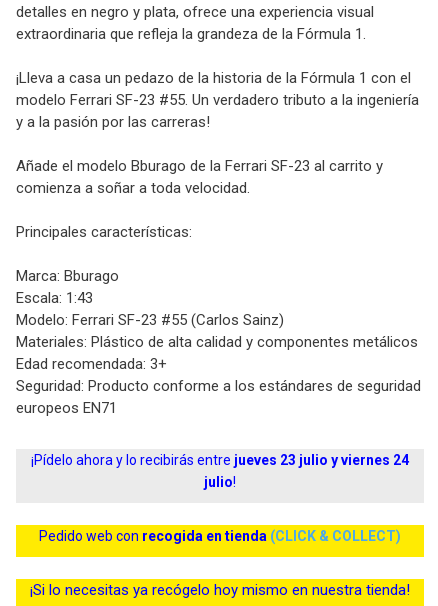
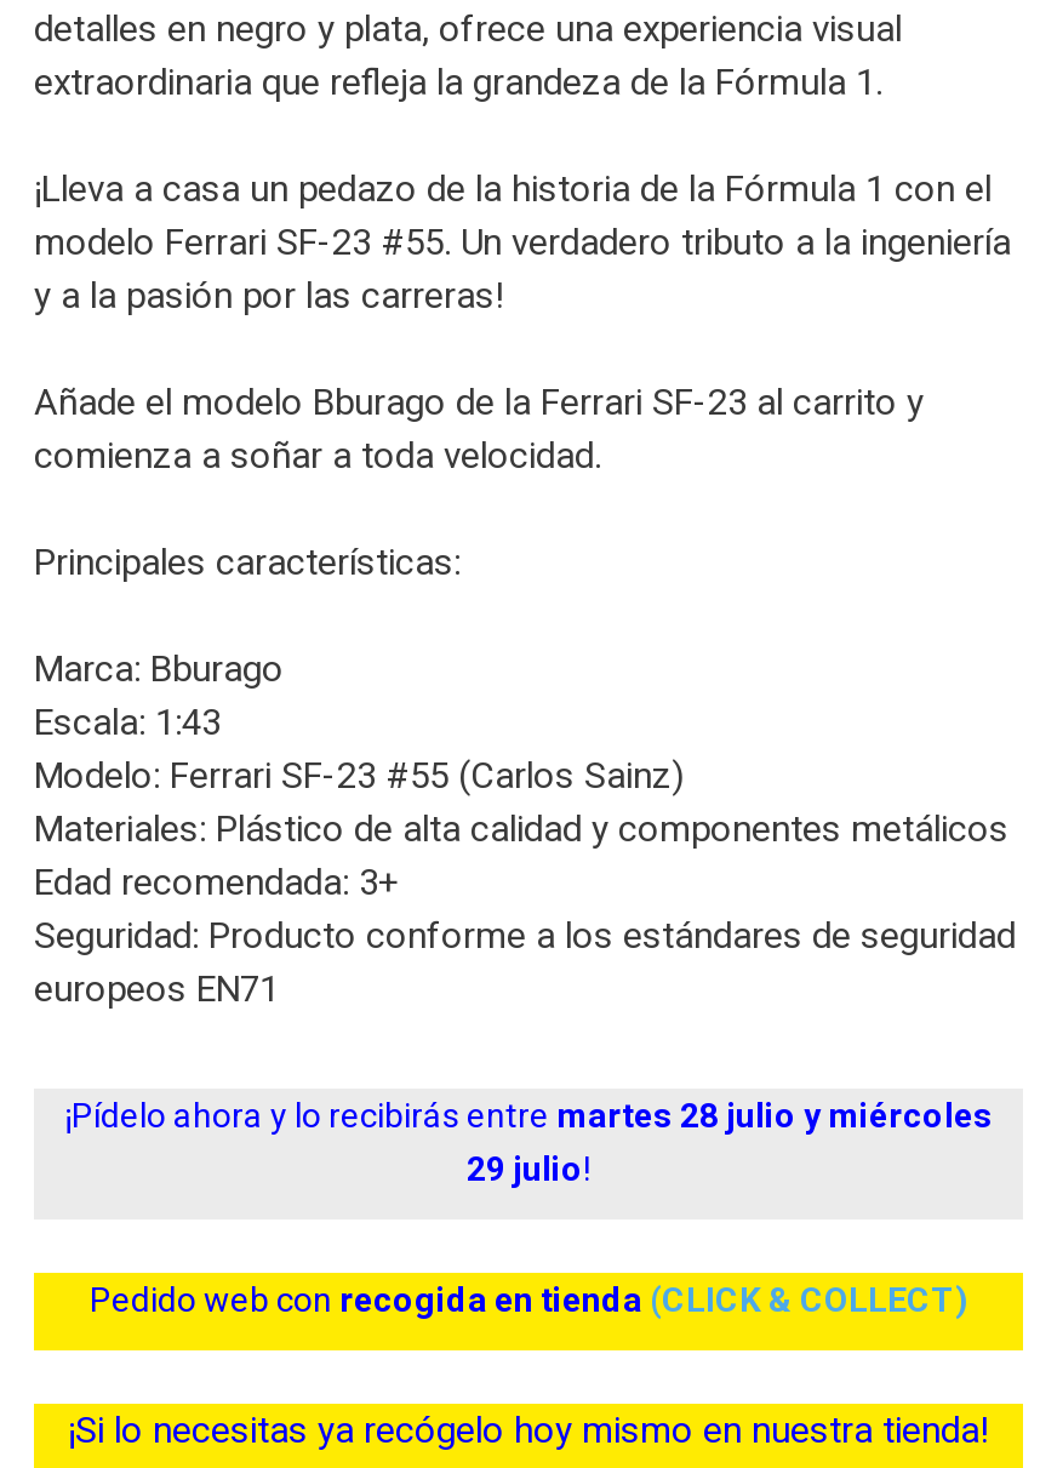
- ¡Pídelo ahora y lo recibirás entre jueves 23 julio y viernes 24
- julio!
+ ¡Pídelo ahora y lo recibirás entre martes 28 julio y miércoles
+ 29 julio!
